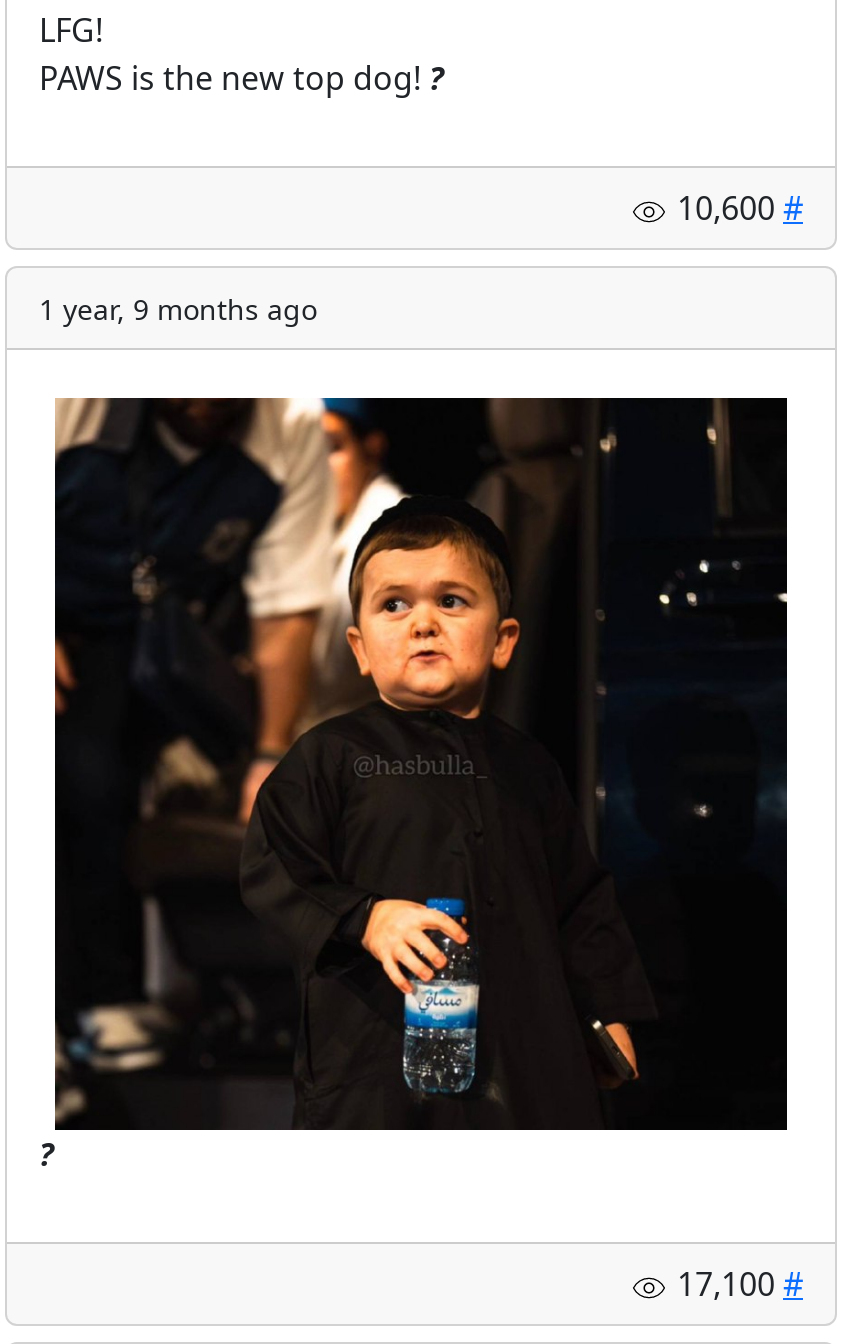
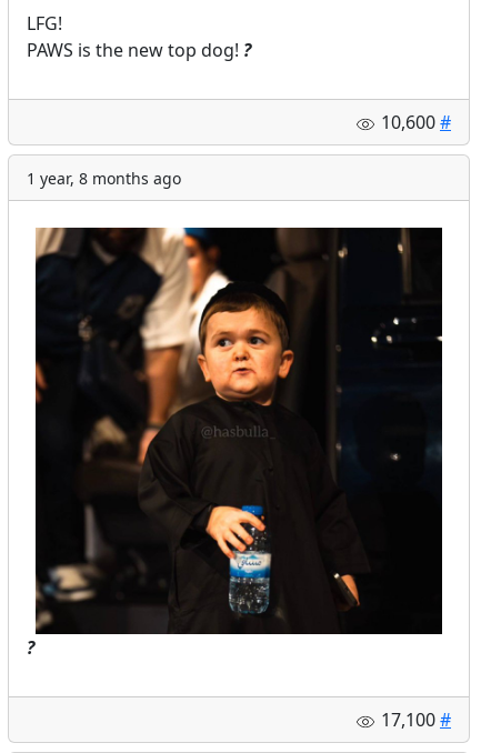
- 1 year, 9 months ago
+ 1 year, 8 months ago
